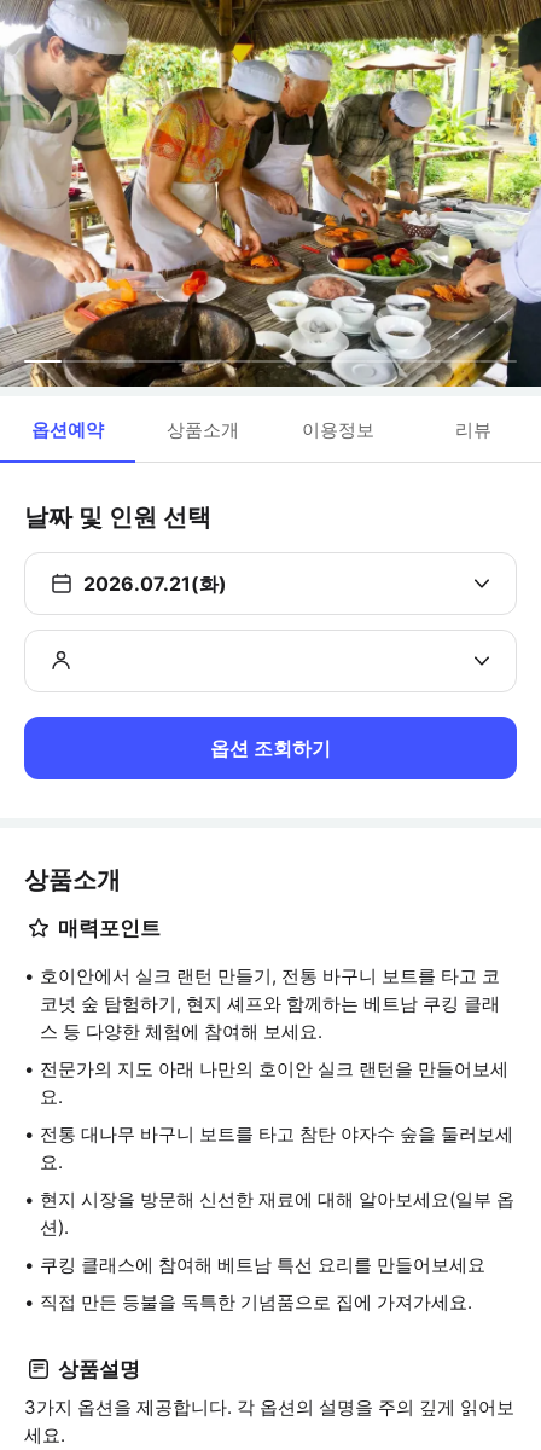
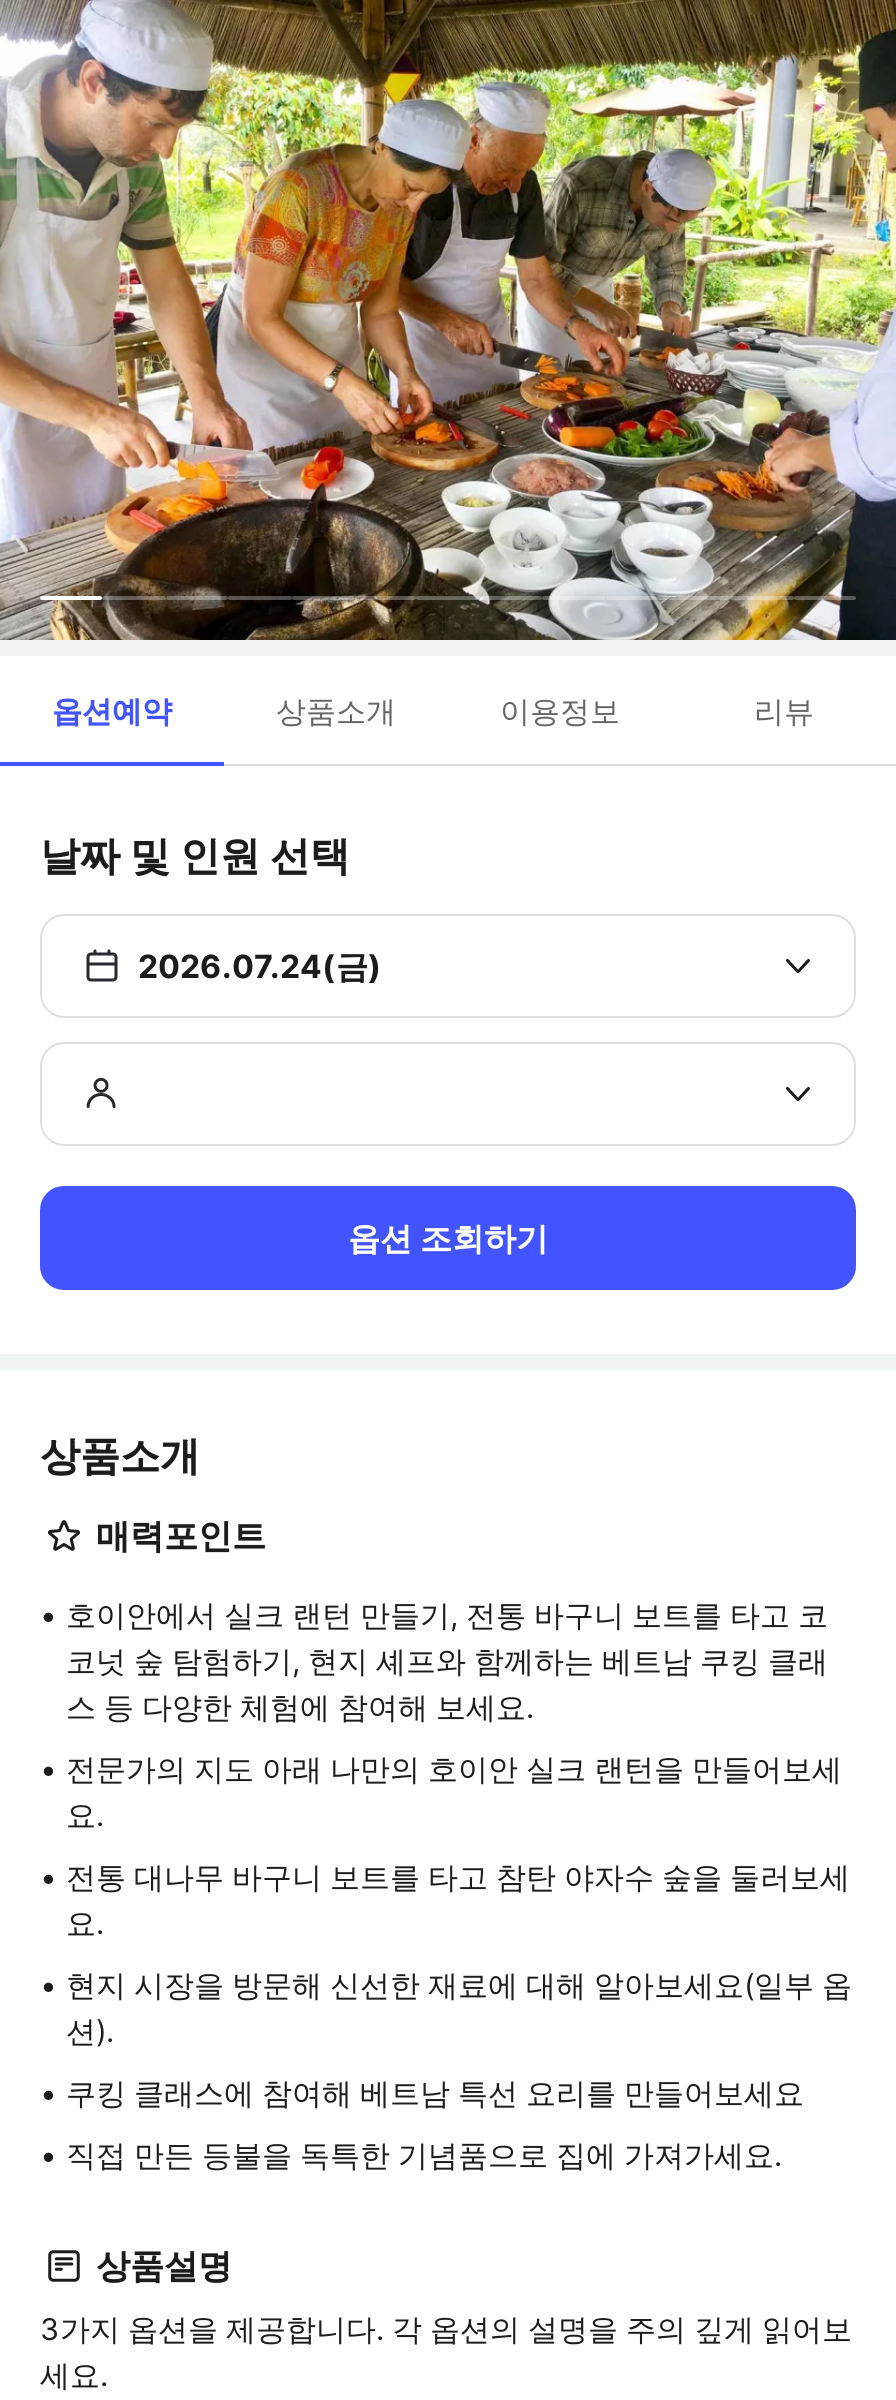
- 2026.07.21(화)
+ 2026.07.24(금)
